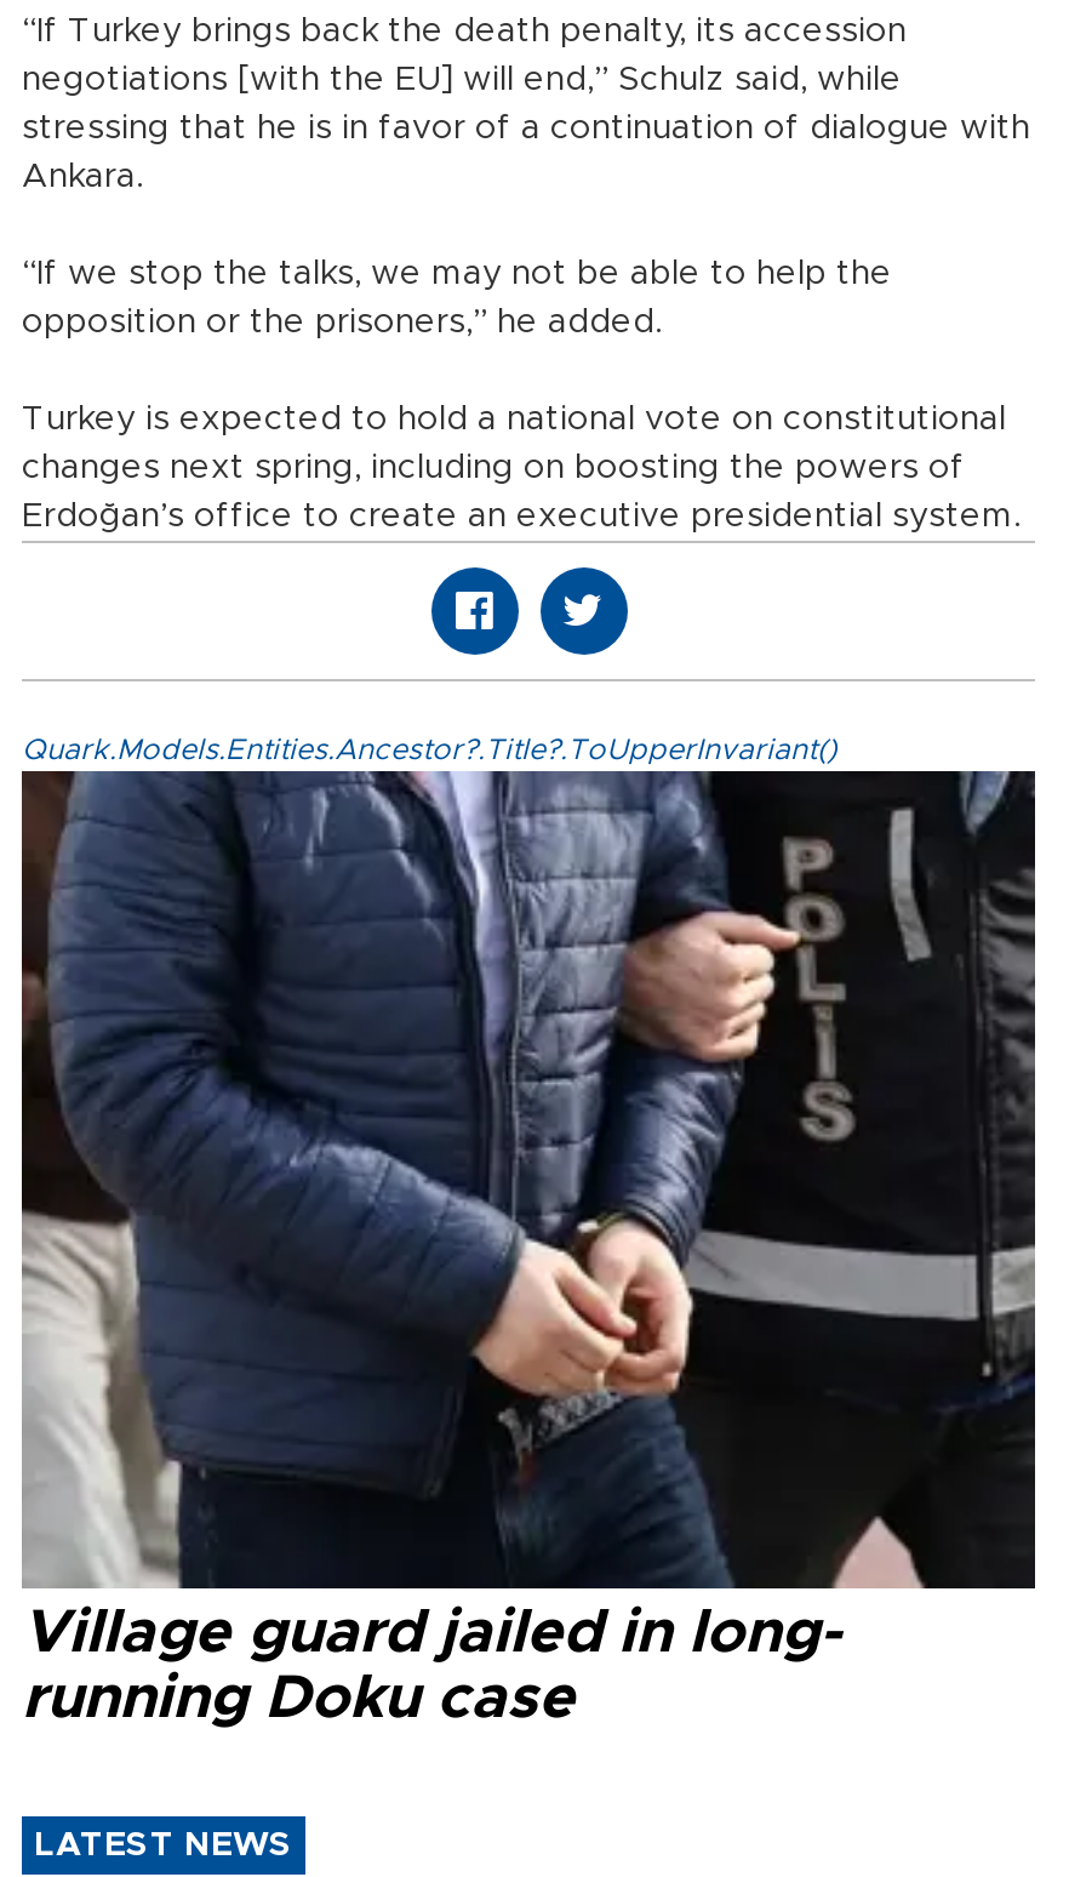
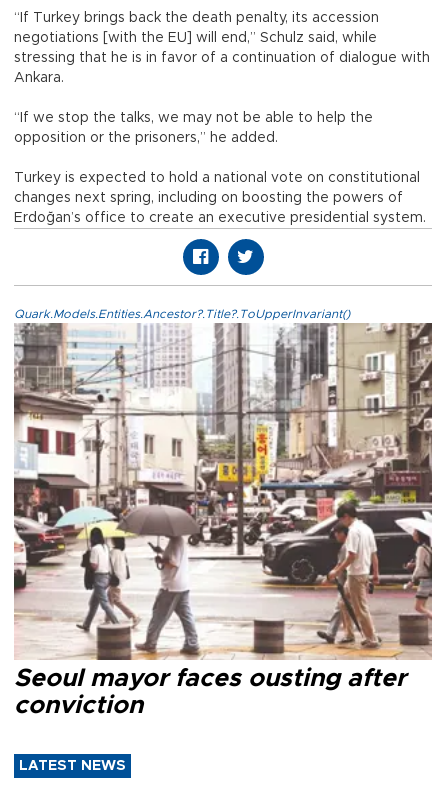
- [image]
- Village guard jailed in long-
- running Doku case
+ [image]
+ Seoul mayor faces ousting after
+ conviction
